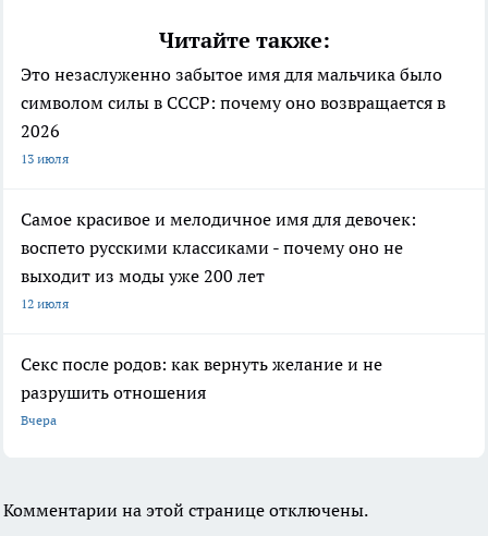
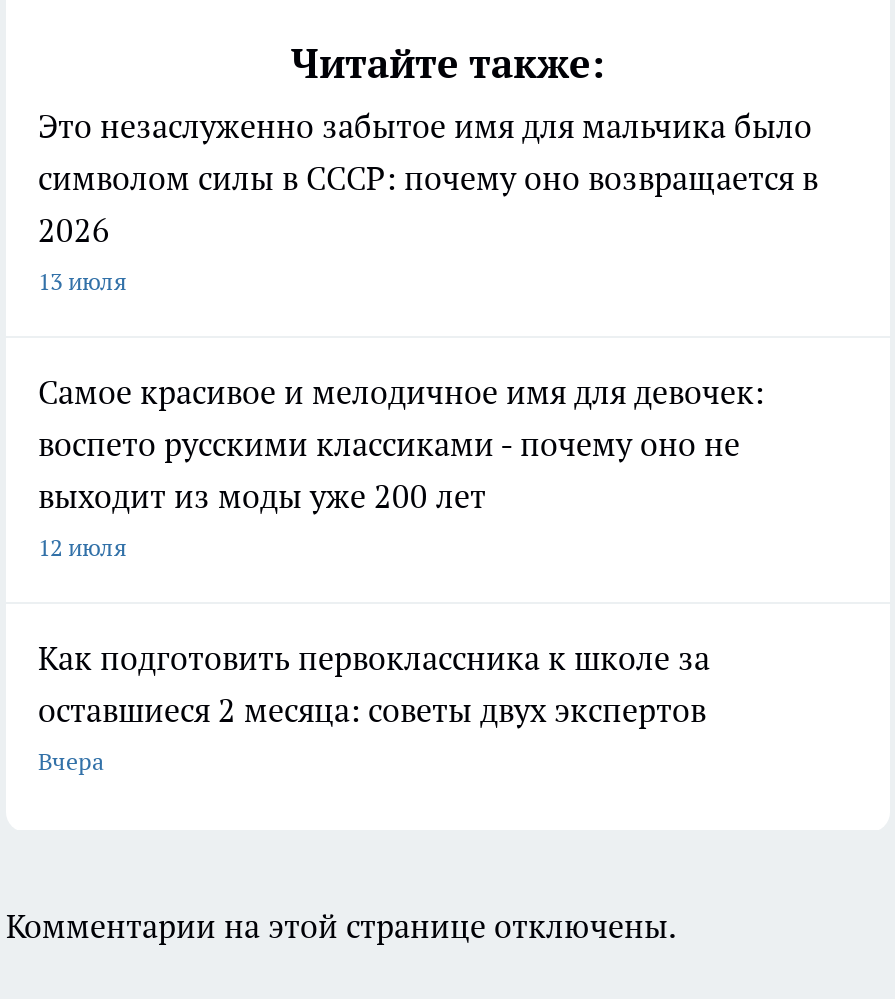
- Секс после родов: как вернуть желание и не
- разрушить отношения
+ Как подготовить первоклассника к школе за
+ оставшиеся 2 месяца: советы двух экспертов
